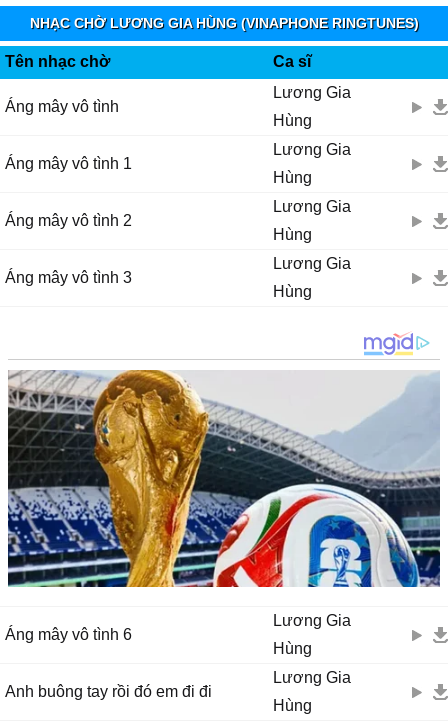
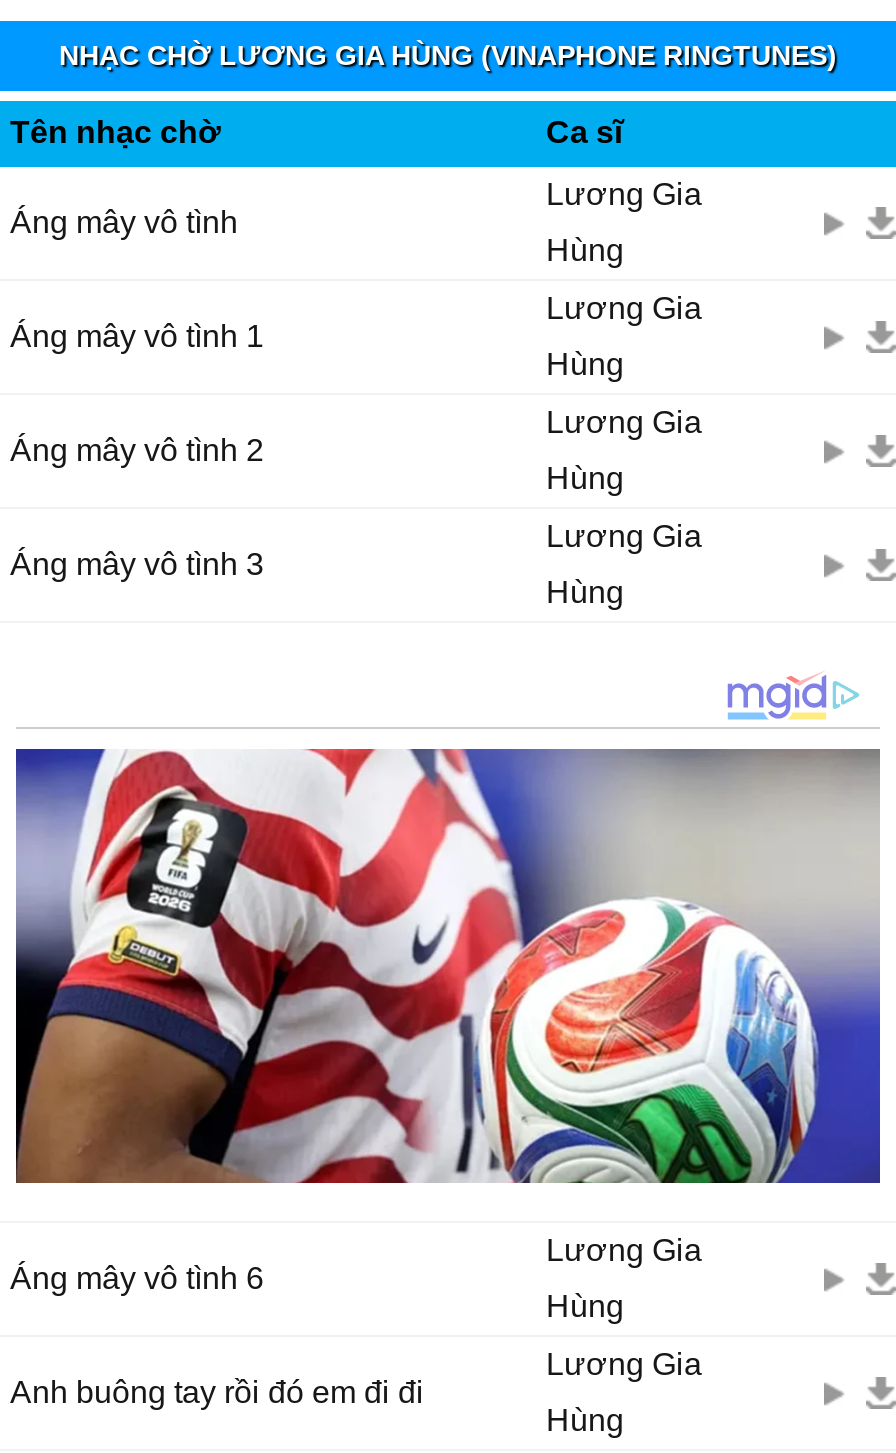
- [image]
+ [image]
